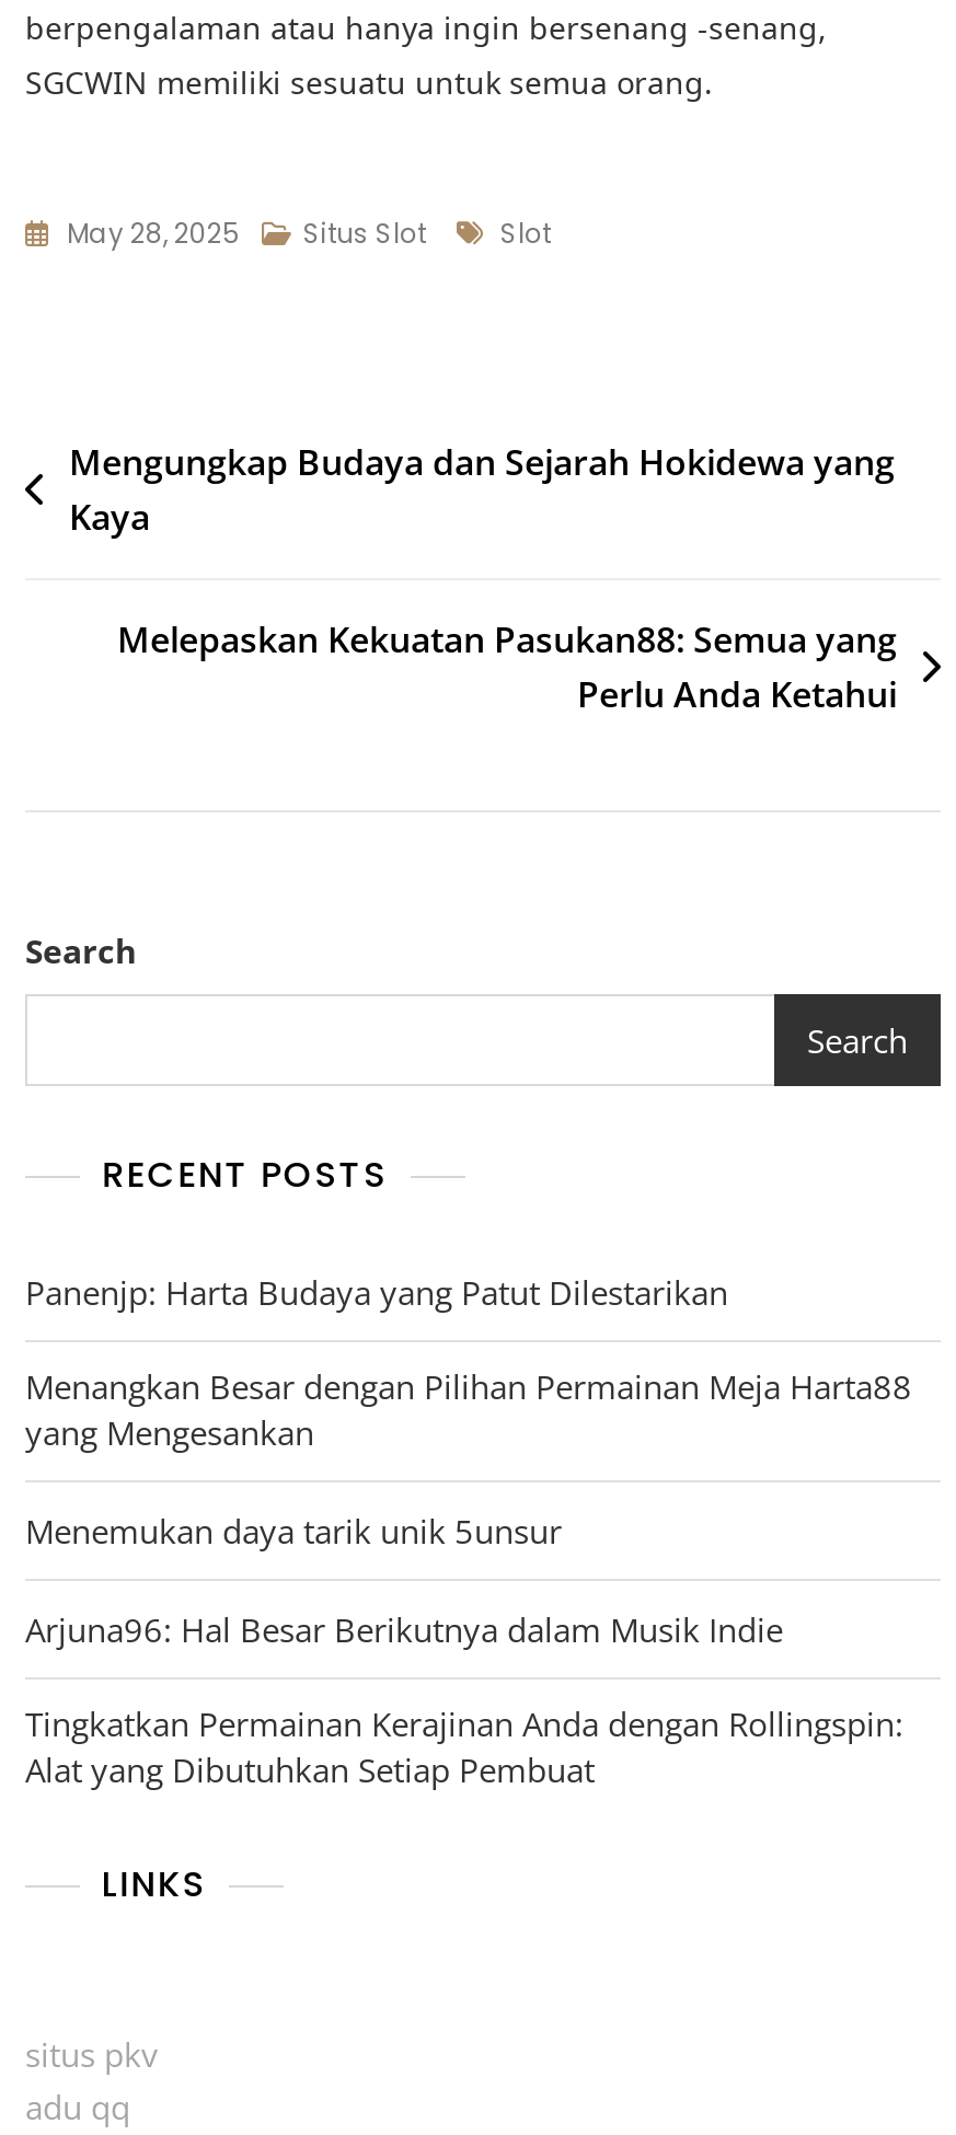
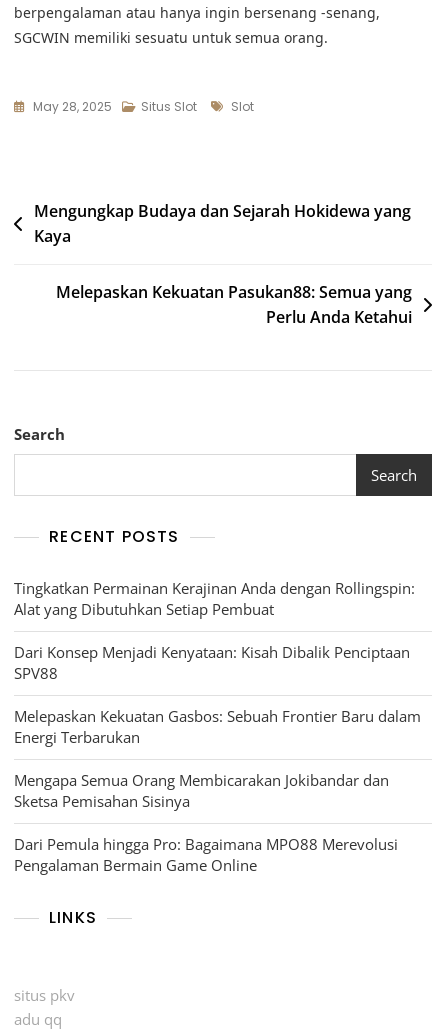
- Panenjp: Harta Budaya yang Patut Dilestarikan
- Menangkan Besar dengan Pilihan Permainan Meja Harta88
- yang Mengesankan
- Menemukan daya tarik unik 5unsur
- Arjuna96: Hal Besar Berikutnya dalam Musik Indie

moved up: Tingkatkan Permainan Kerajinan Anda dengan Rollingspin: | Alat yang Dibutuhkan Setiap Pembuat

+ Dari Konsep Menjadi Kenyataan: Kisah Dibalik Penciptaan
+ SPV88
+ Melepaskan Kekuatan Gasbos: Sebuah Frontier Baru dalam
+ Energi Terbarukan
+ Mengapa Semua Orang Membicarakan Jokibandar dan
+ Sketsa Pemisahan Sisinya
+ Dari Pemula hingga Pro: Bagaimana MPO88 Merevolusi
+ Pengalaman Bermain Game Online
